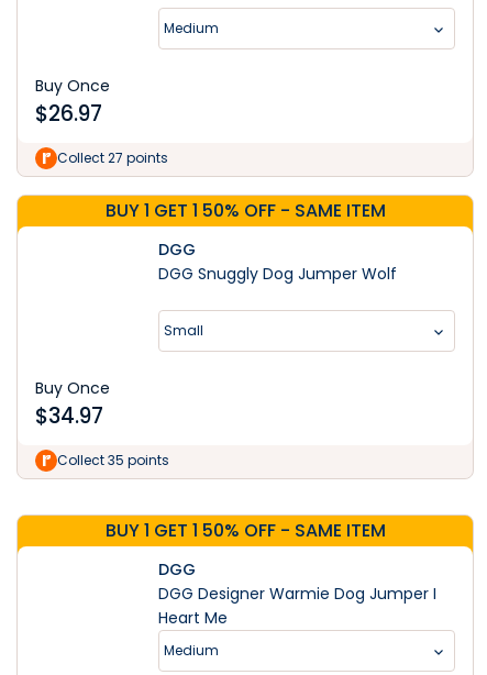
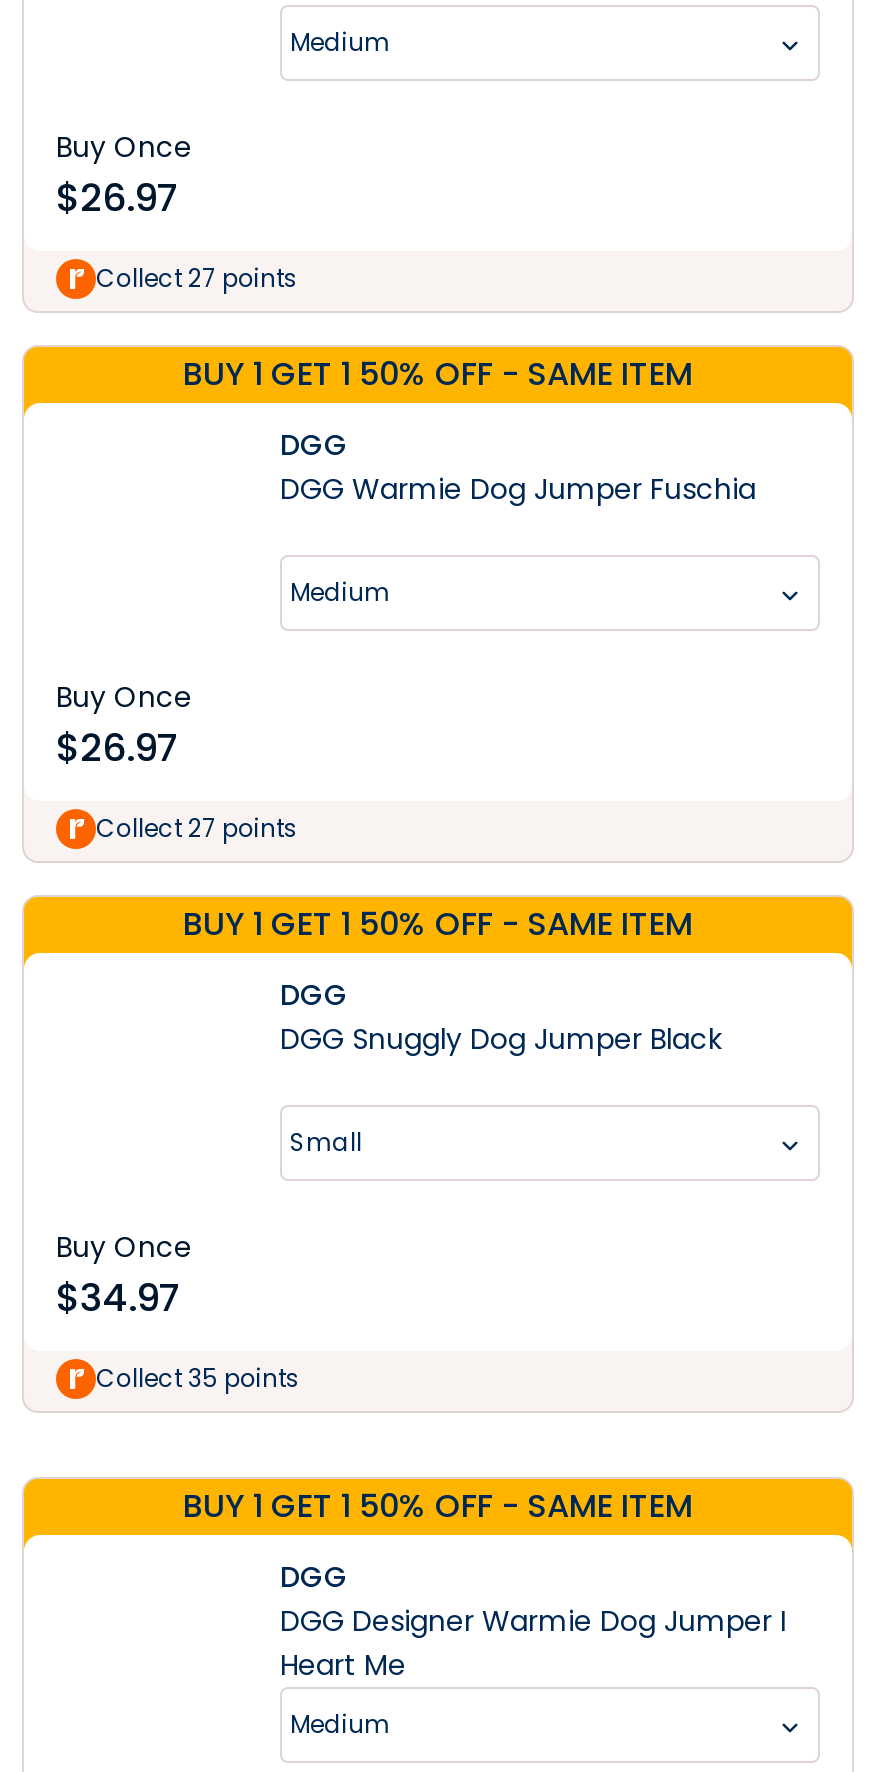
- DGG Snuggly Dog Jumper Wolf
+ DGG Warmie Dog Jumper Fuschia
+ Medium
+ Buy Once
+ $26.97
+ Collect 27 points
+ BUY 1 GET 1 50% OFF - SAME ITEM
+ DGG
+ DGG Snuggly Dog Jumper Black
